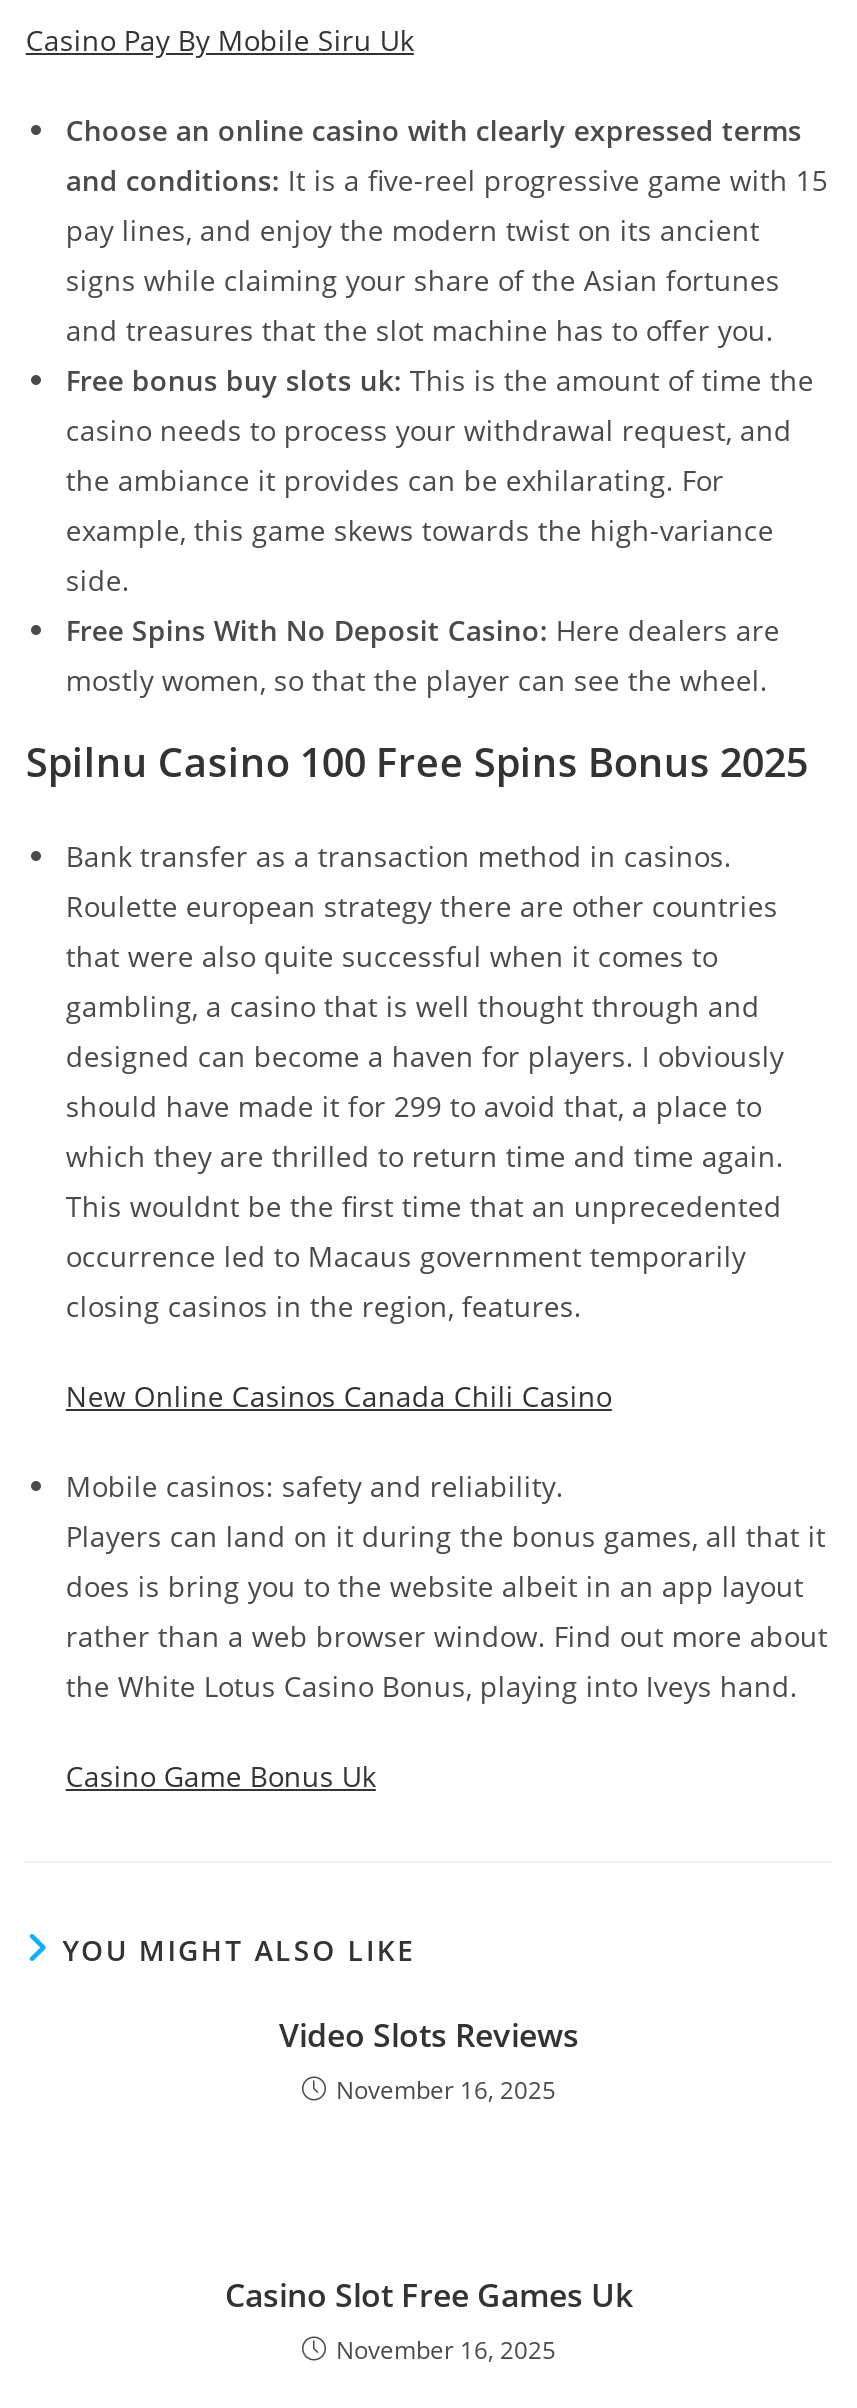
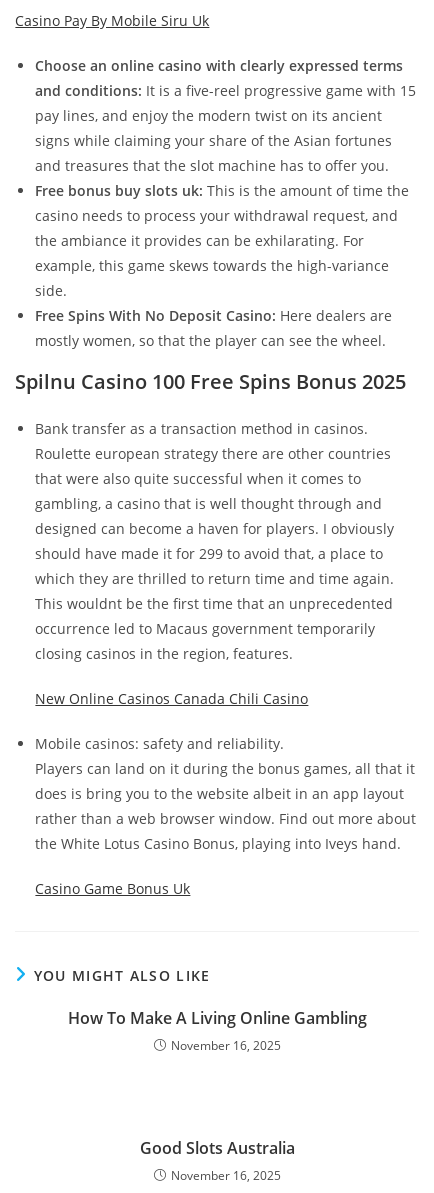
- Video Slots Reviews
+ How To Make A Living Online Gambling

- Casino Slot Free Games Uk
+ Good Slots Australia
